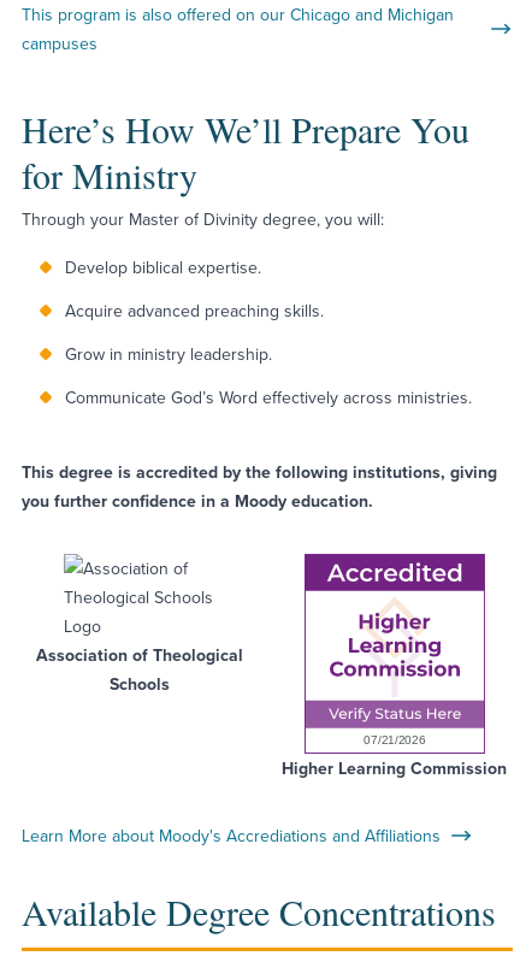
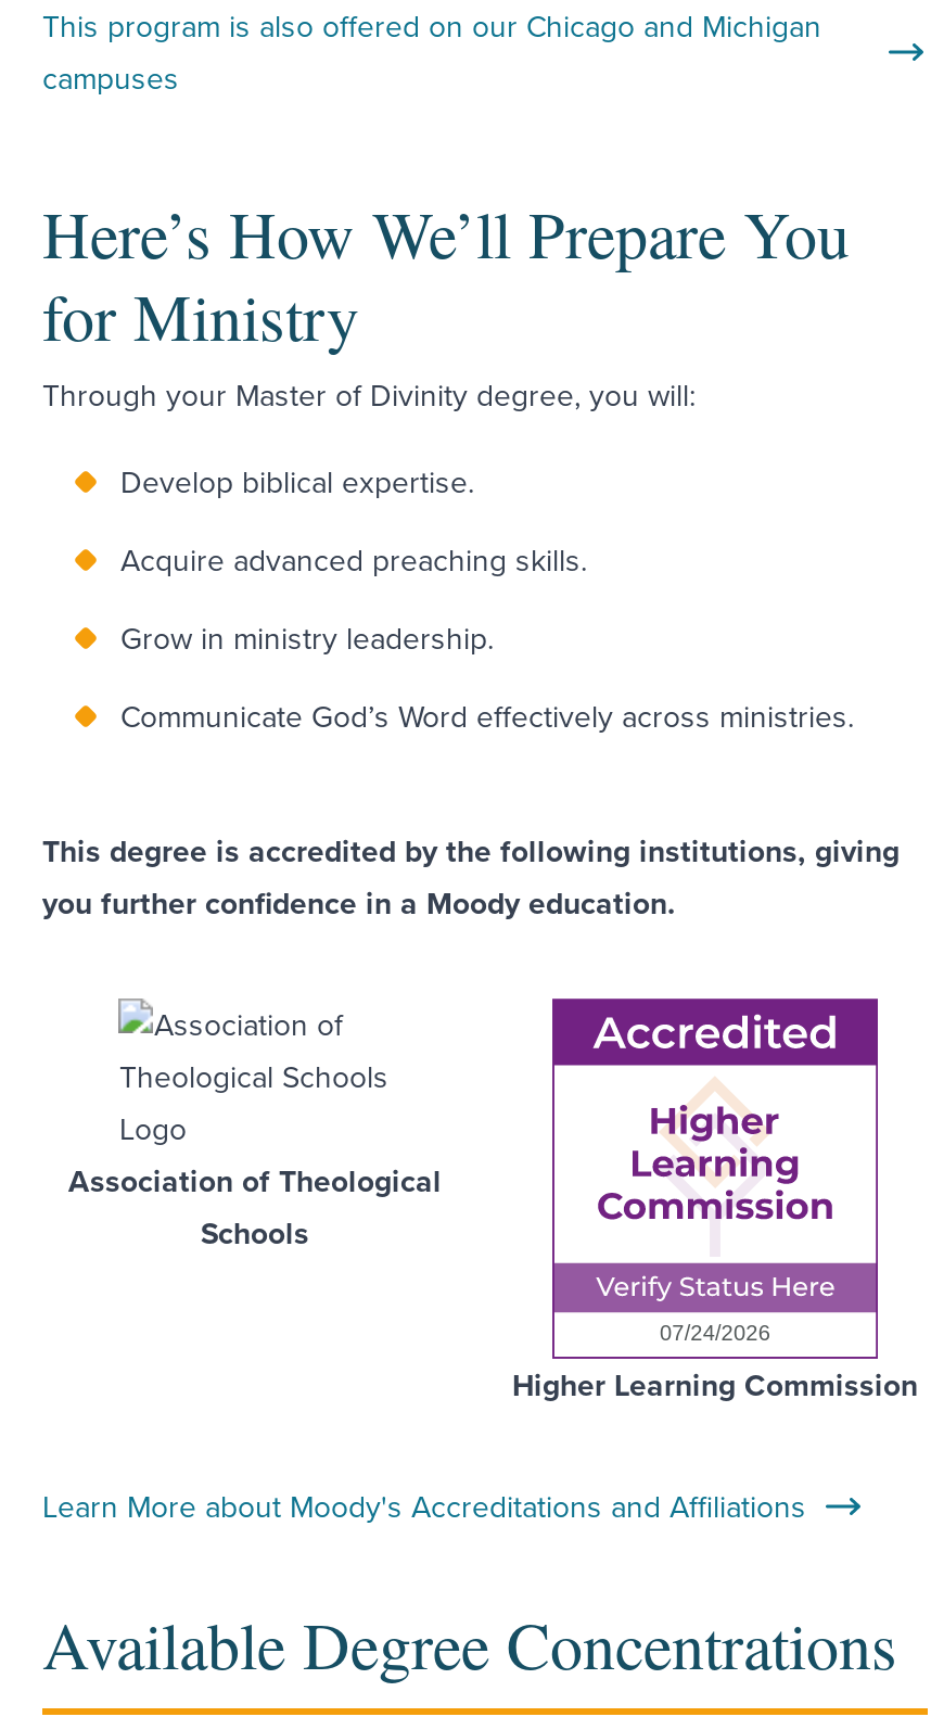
- Learn More about Moody's Accrediations and Affiliations
+ Learn More about Moody's Accreditations and Affiliations
